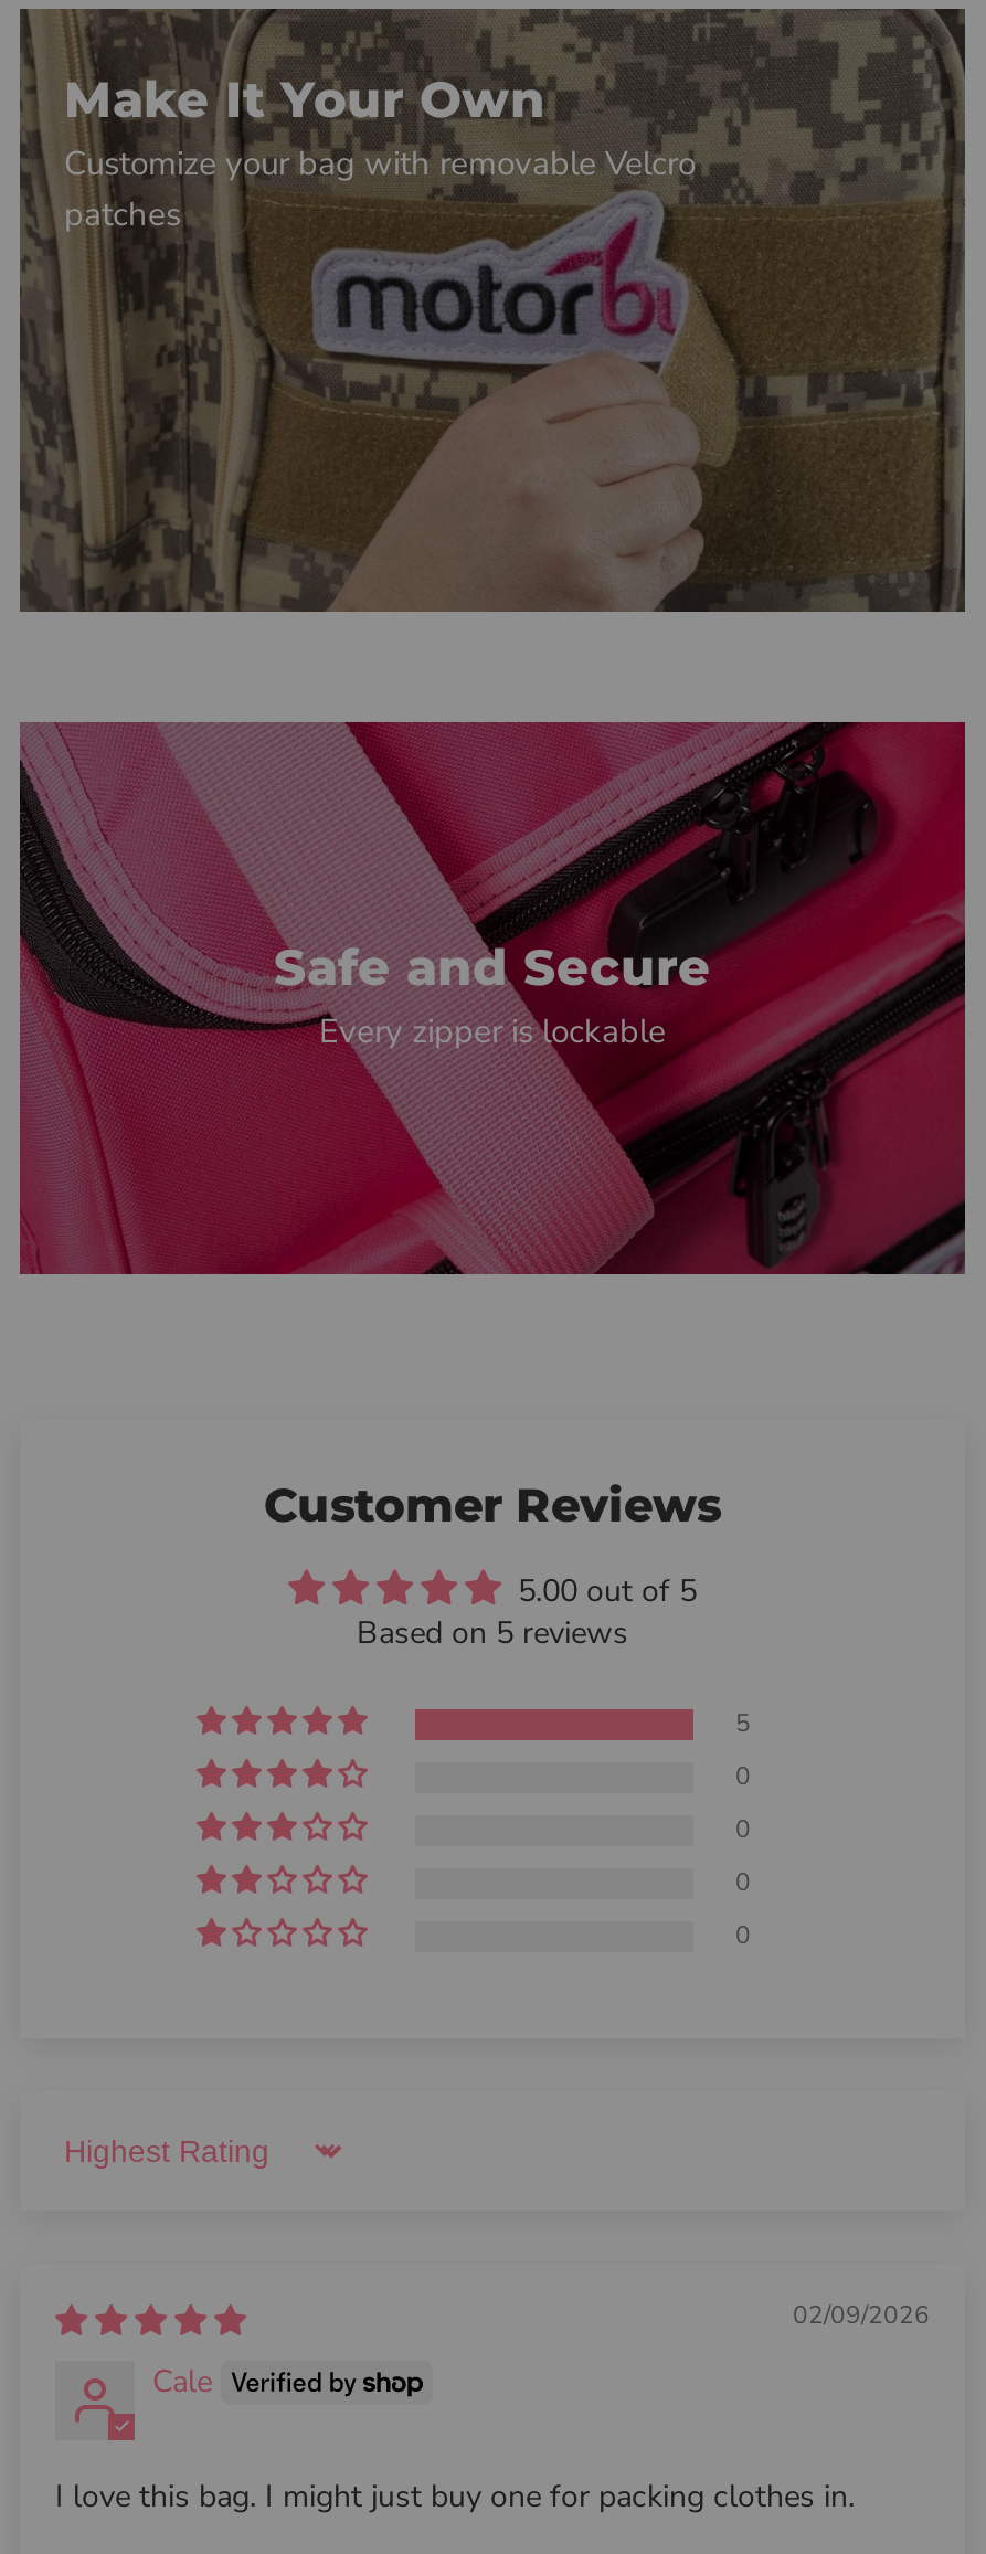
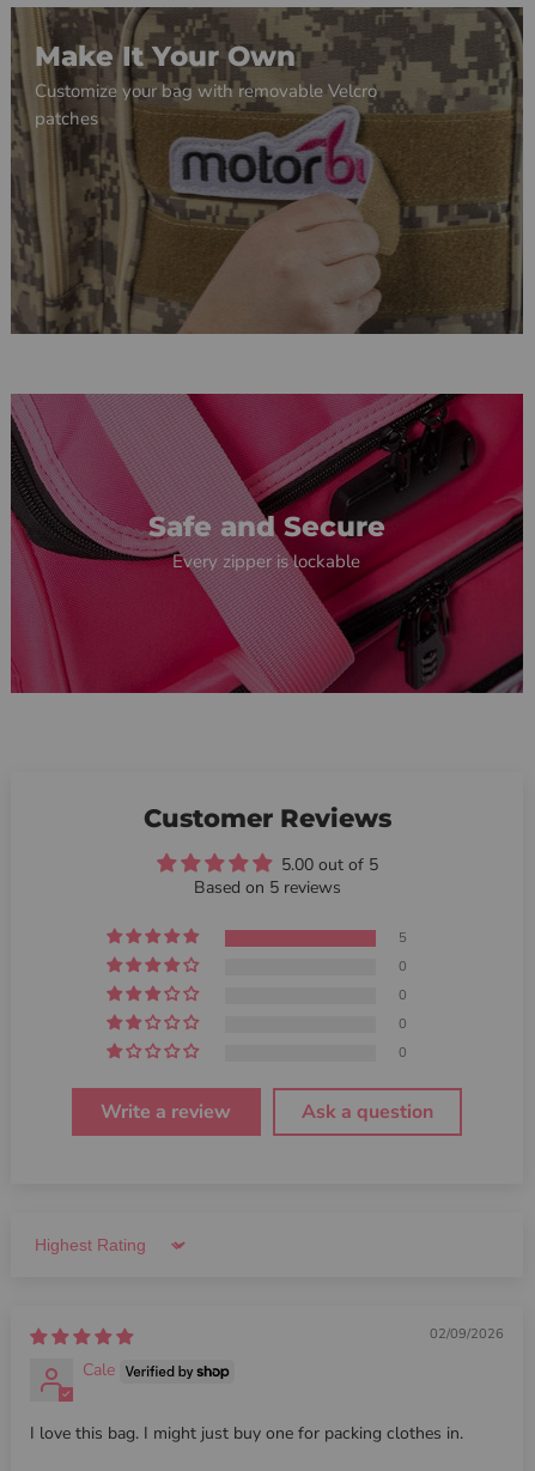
+ Write a review
+ Ask a question
